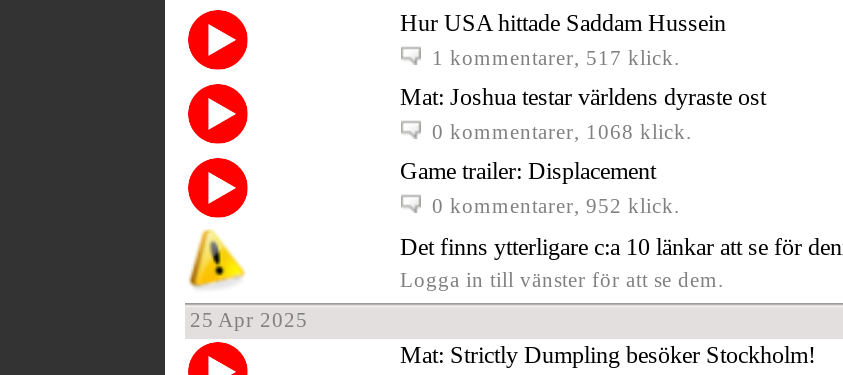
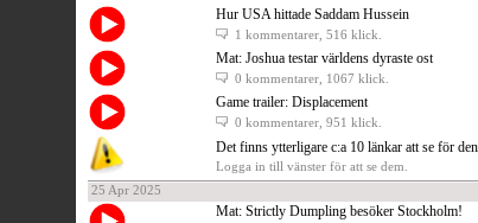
- 1 kommentarer, 517 klick.
+ 1 kommentarer, 516 klick.

- 0 kommentarer, 1068 klick.
+ 0 kommentarer, 1067 klick.

- 0 kommentarer, 952 klick.
+ 0 kommentarer, 951 klick.
